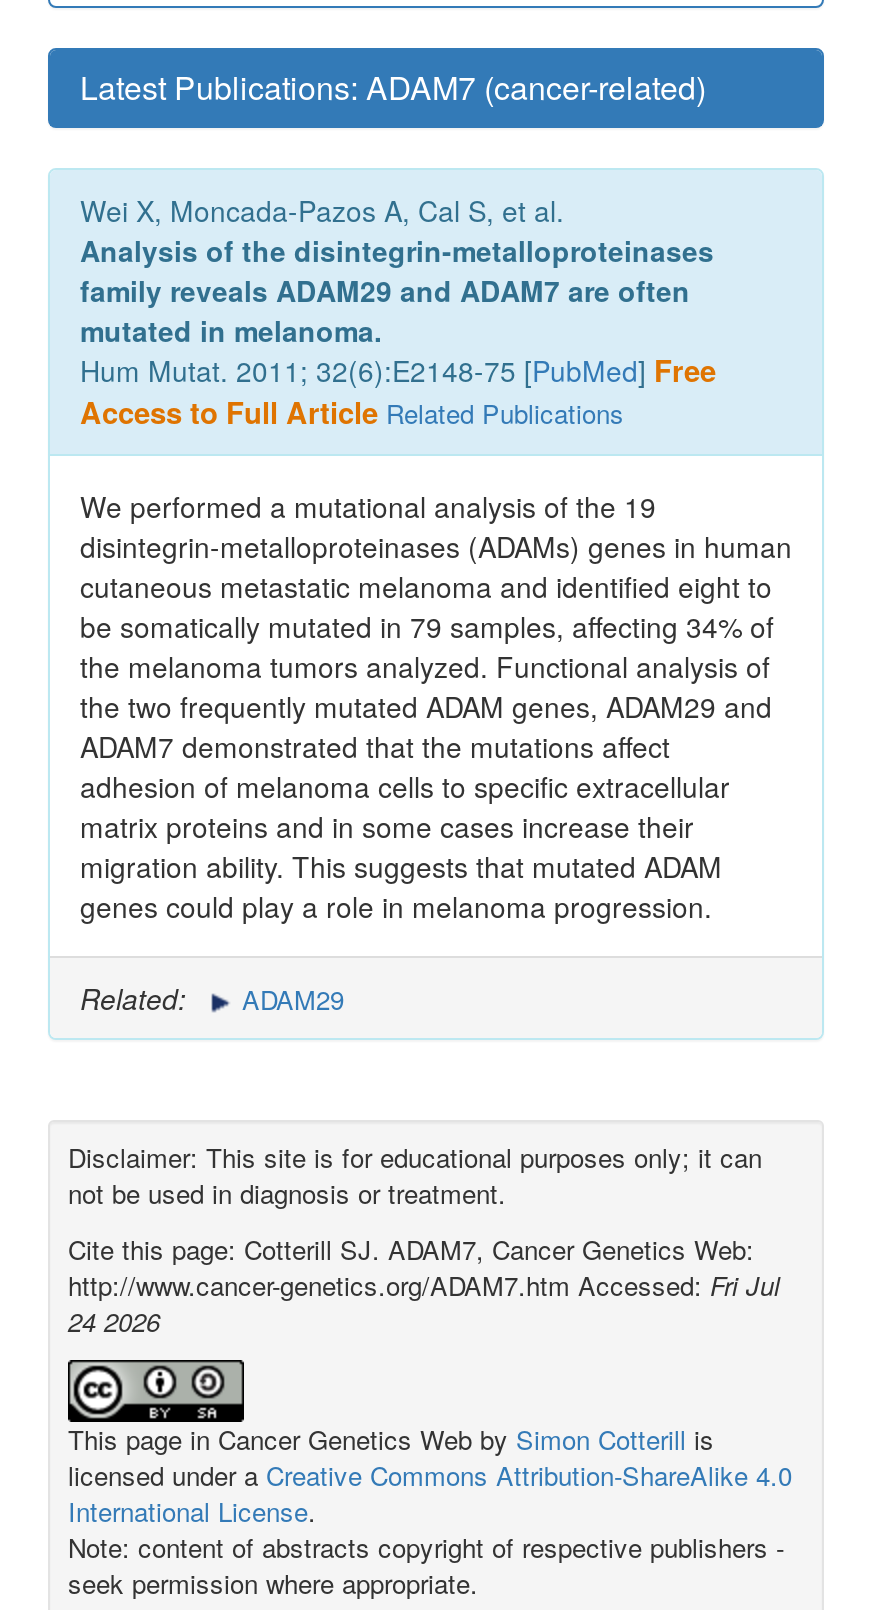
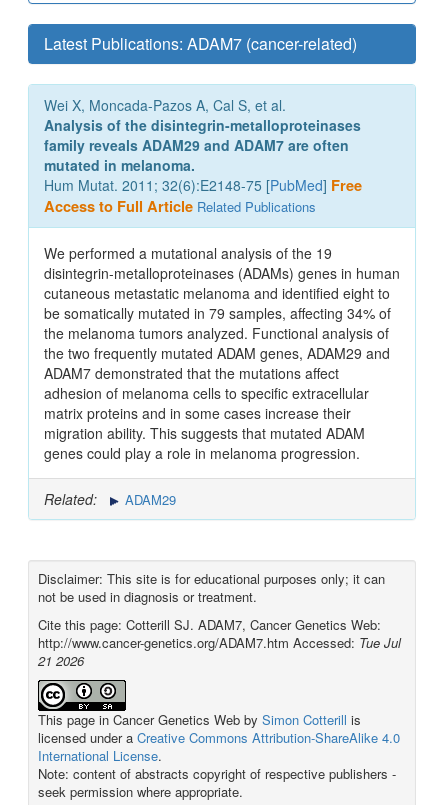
- http://www.cancer-genetics.org/ADAM7.htm Accessed: Fri Jul
+ http://www.cancer-genetics.org/ADAM7.htm Accessed: Tue Jul

- 24 2026
+ 21 2026
